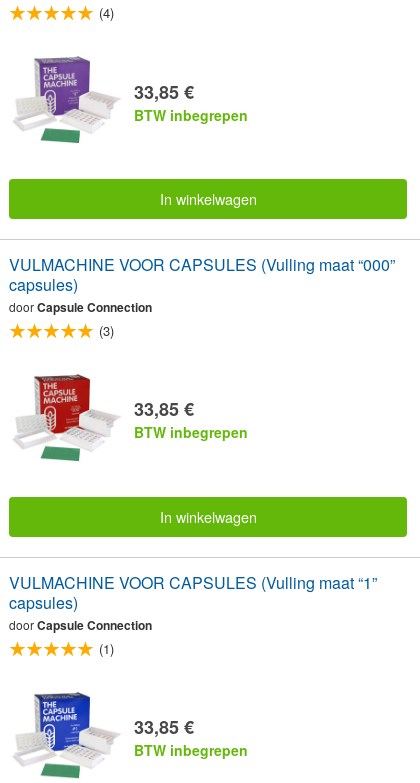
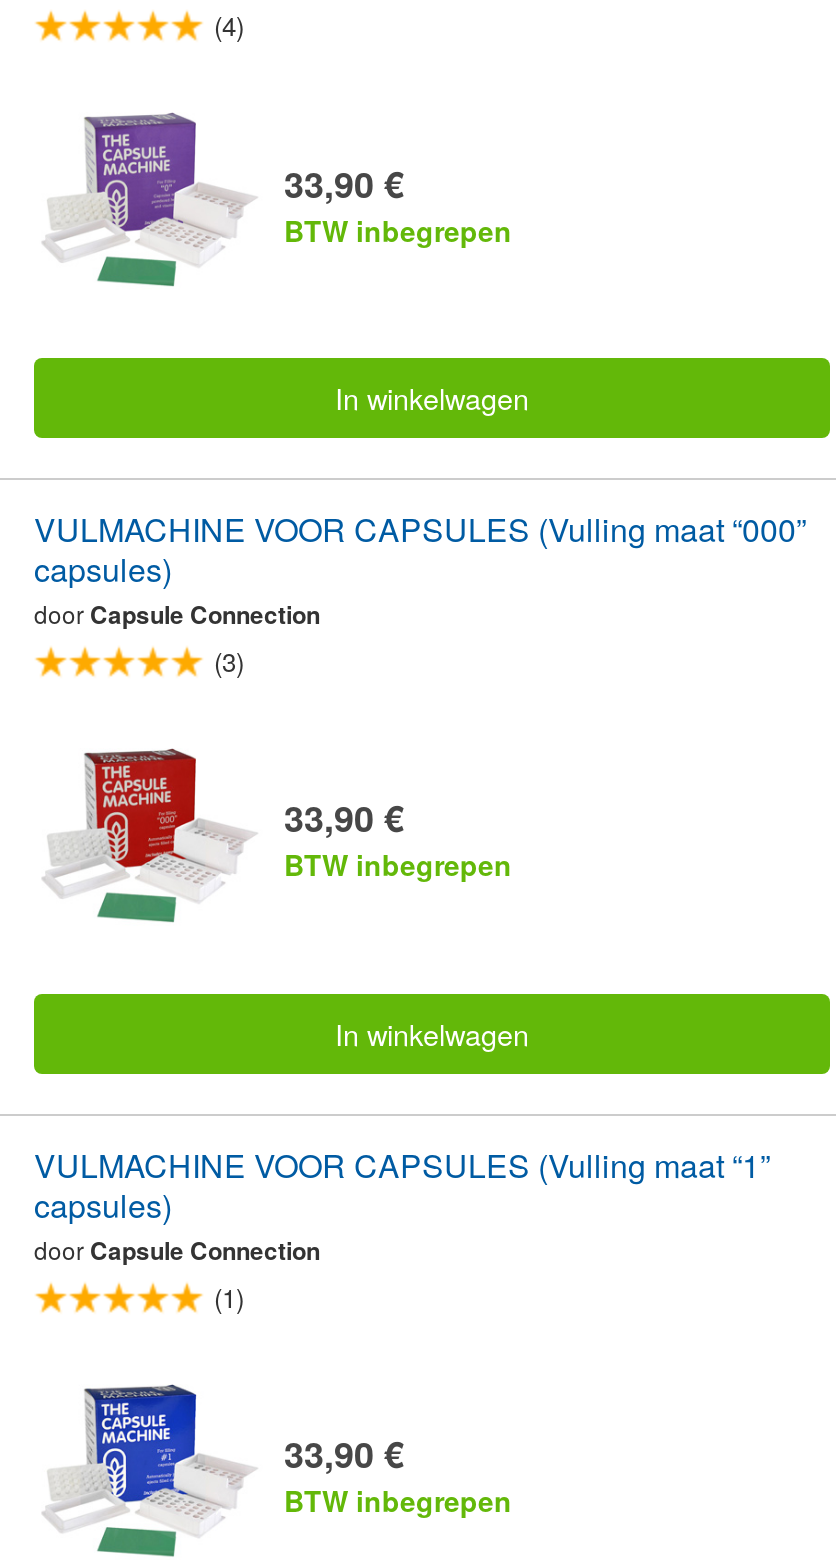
- 33,85 €
+ 33,90 €

- 33,85 €
+ 33,90 €

- 33,85 €
+ 33,90 €
